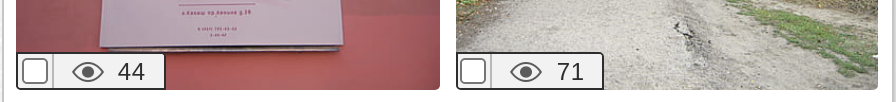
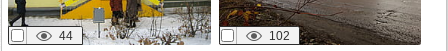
- 71
+ 102
